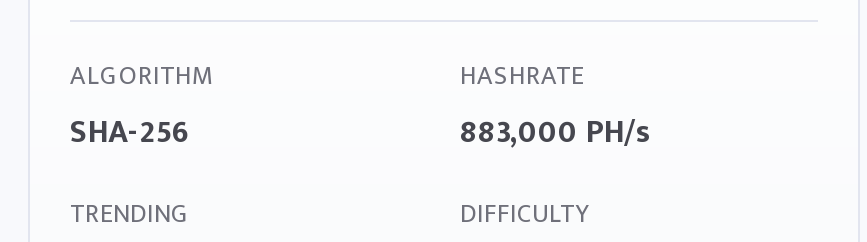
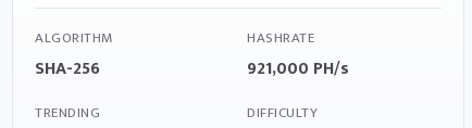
- 883,000 PH/s
+ 921,000 PH/s
